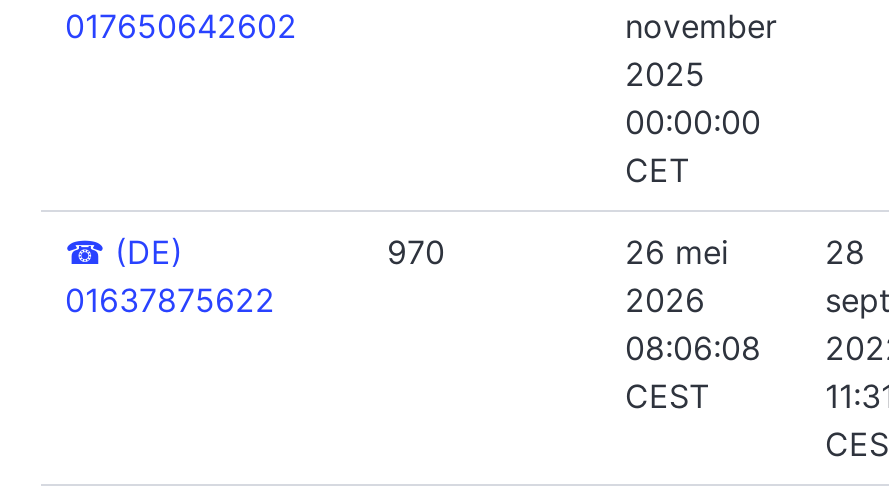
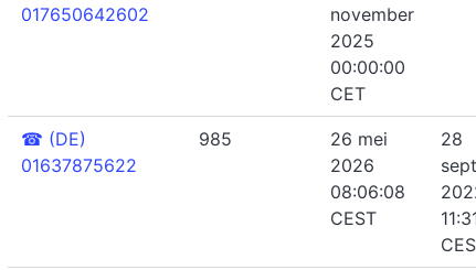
- 970
+ 985
